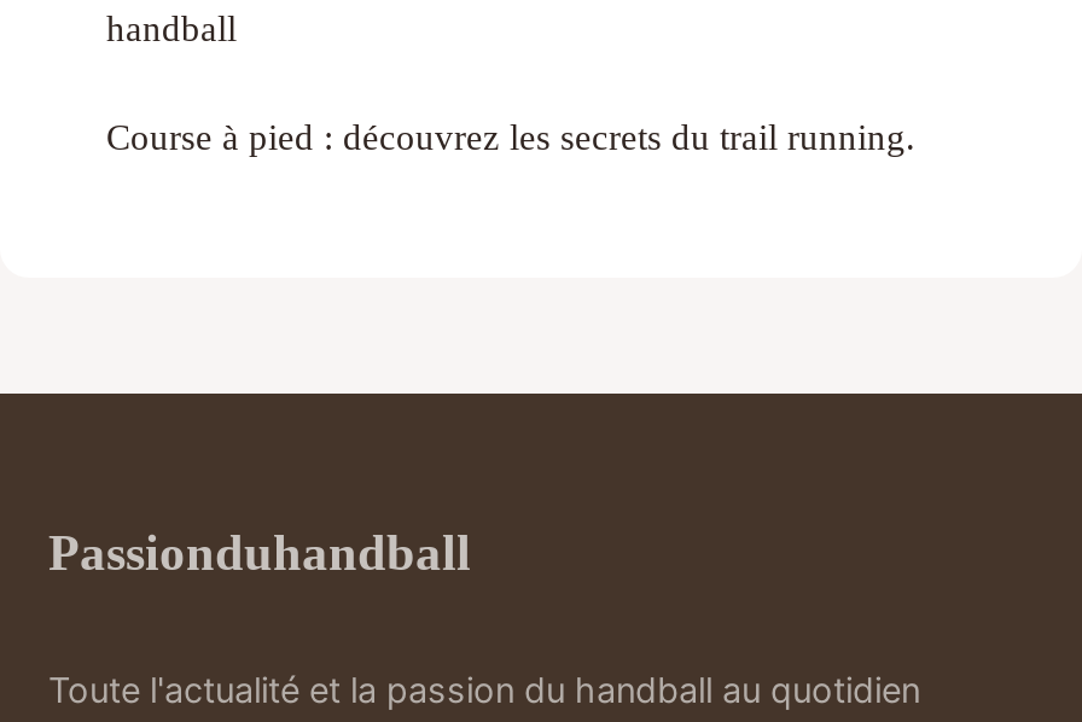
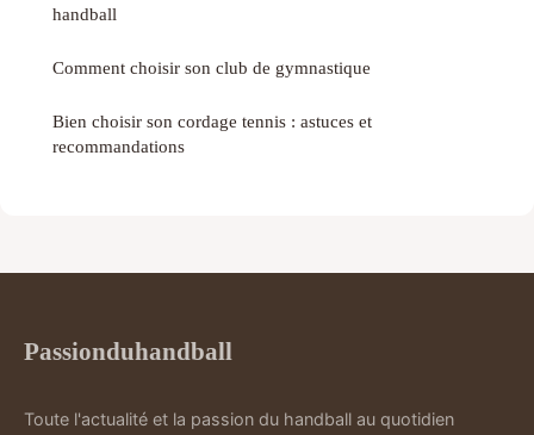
- Course à pied : découvrez les secrets du trail running.
+ Comment choisir son club de gymnastique
+ Bien choisir son cordage tennis : astuces et
+ recommandations
